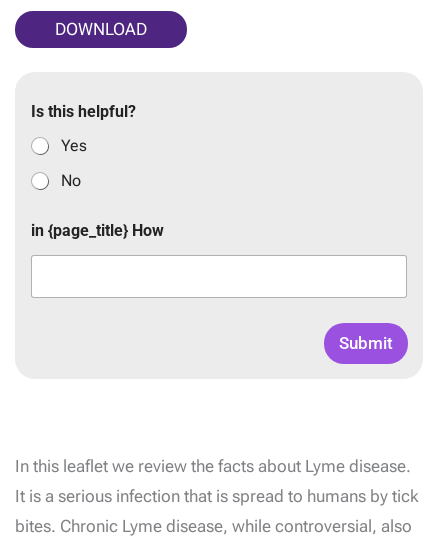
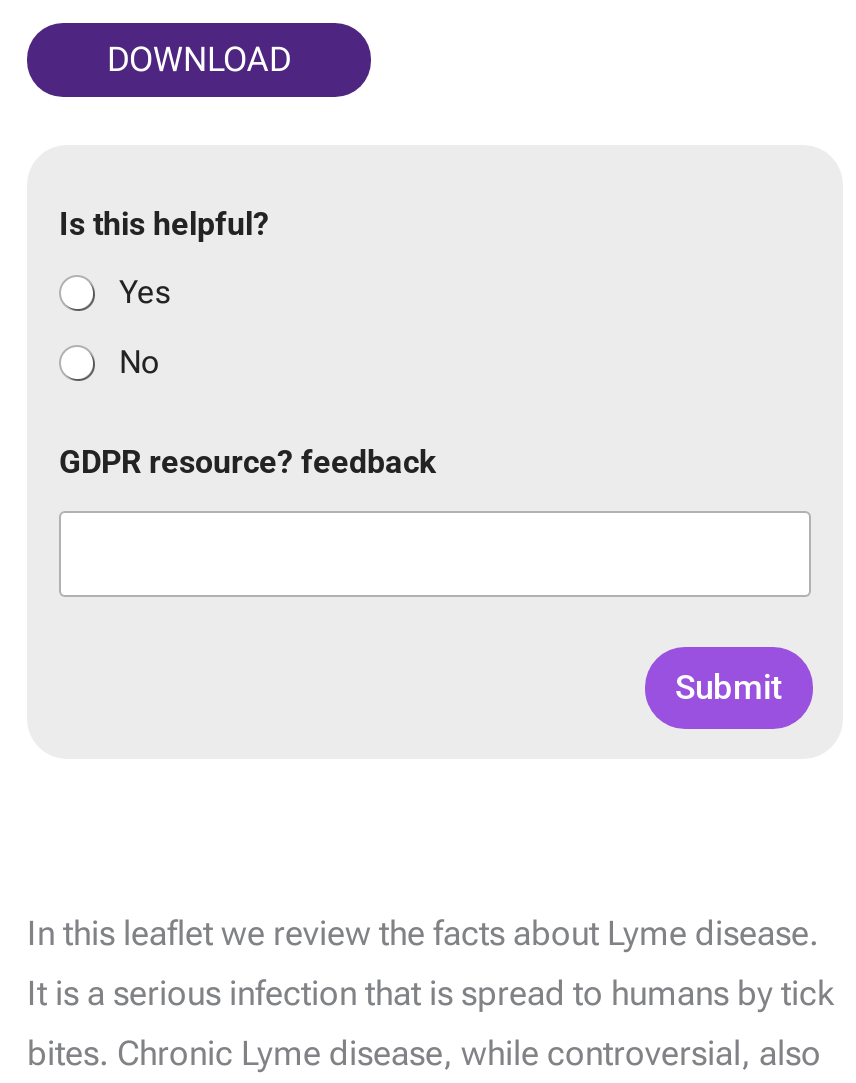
- in {page_title} How
+ GDPR resource? feedback
